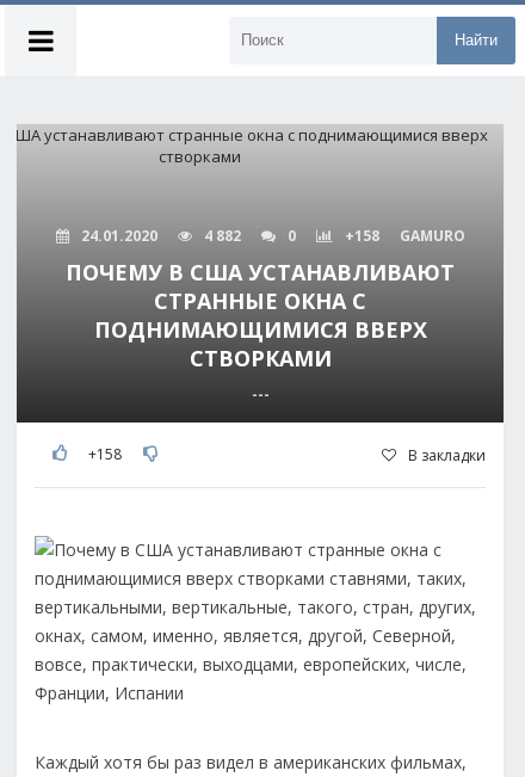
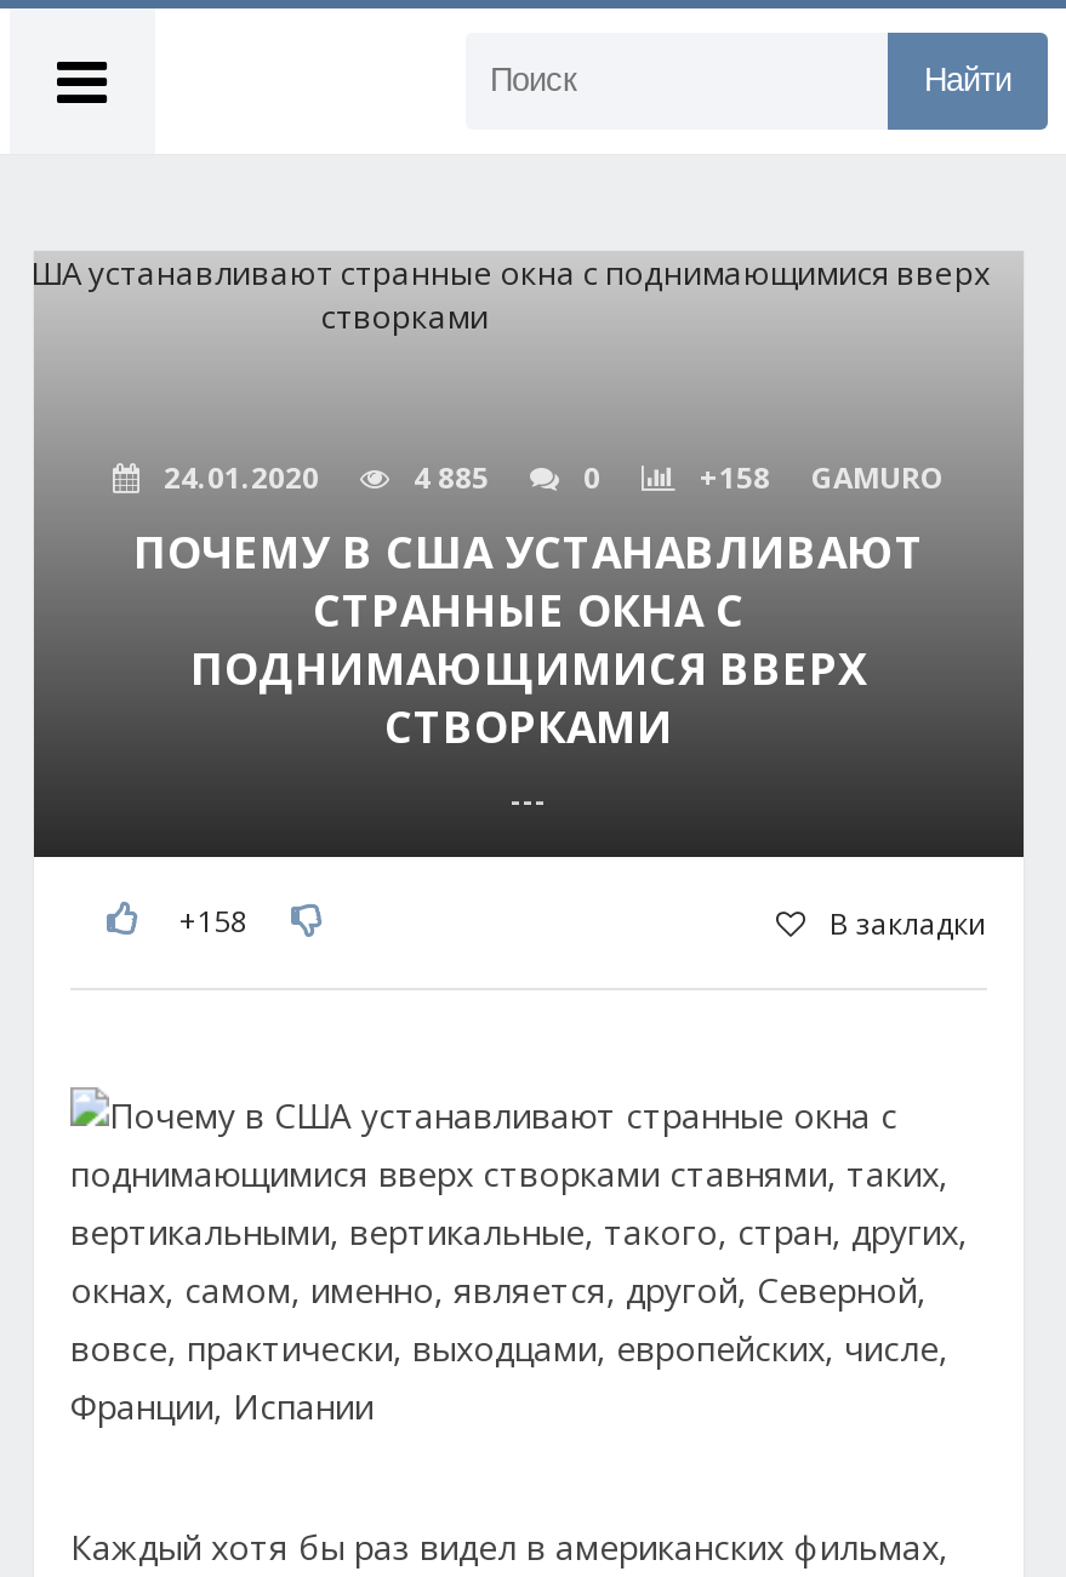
- 4 882
+ 4 885
